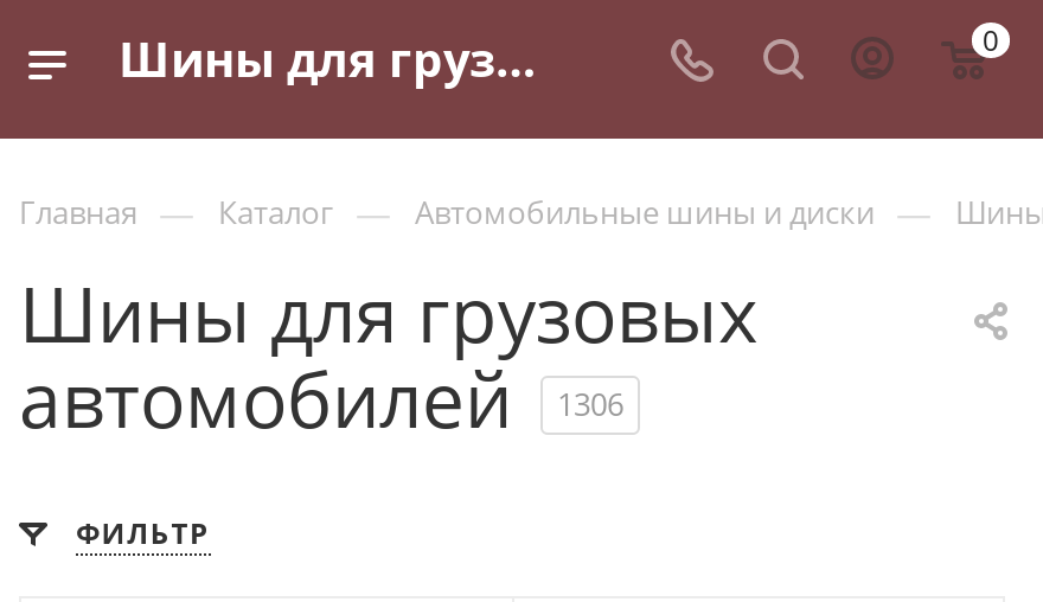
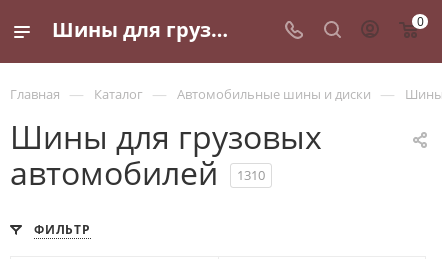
- автомобилей 1306
+ автомобилей 1310
